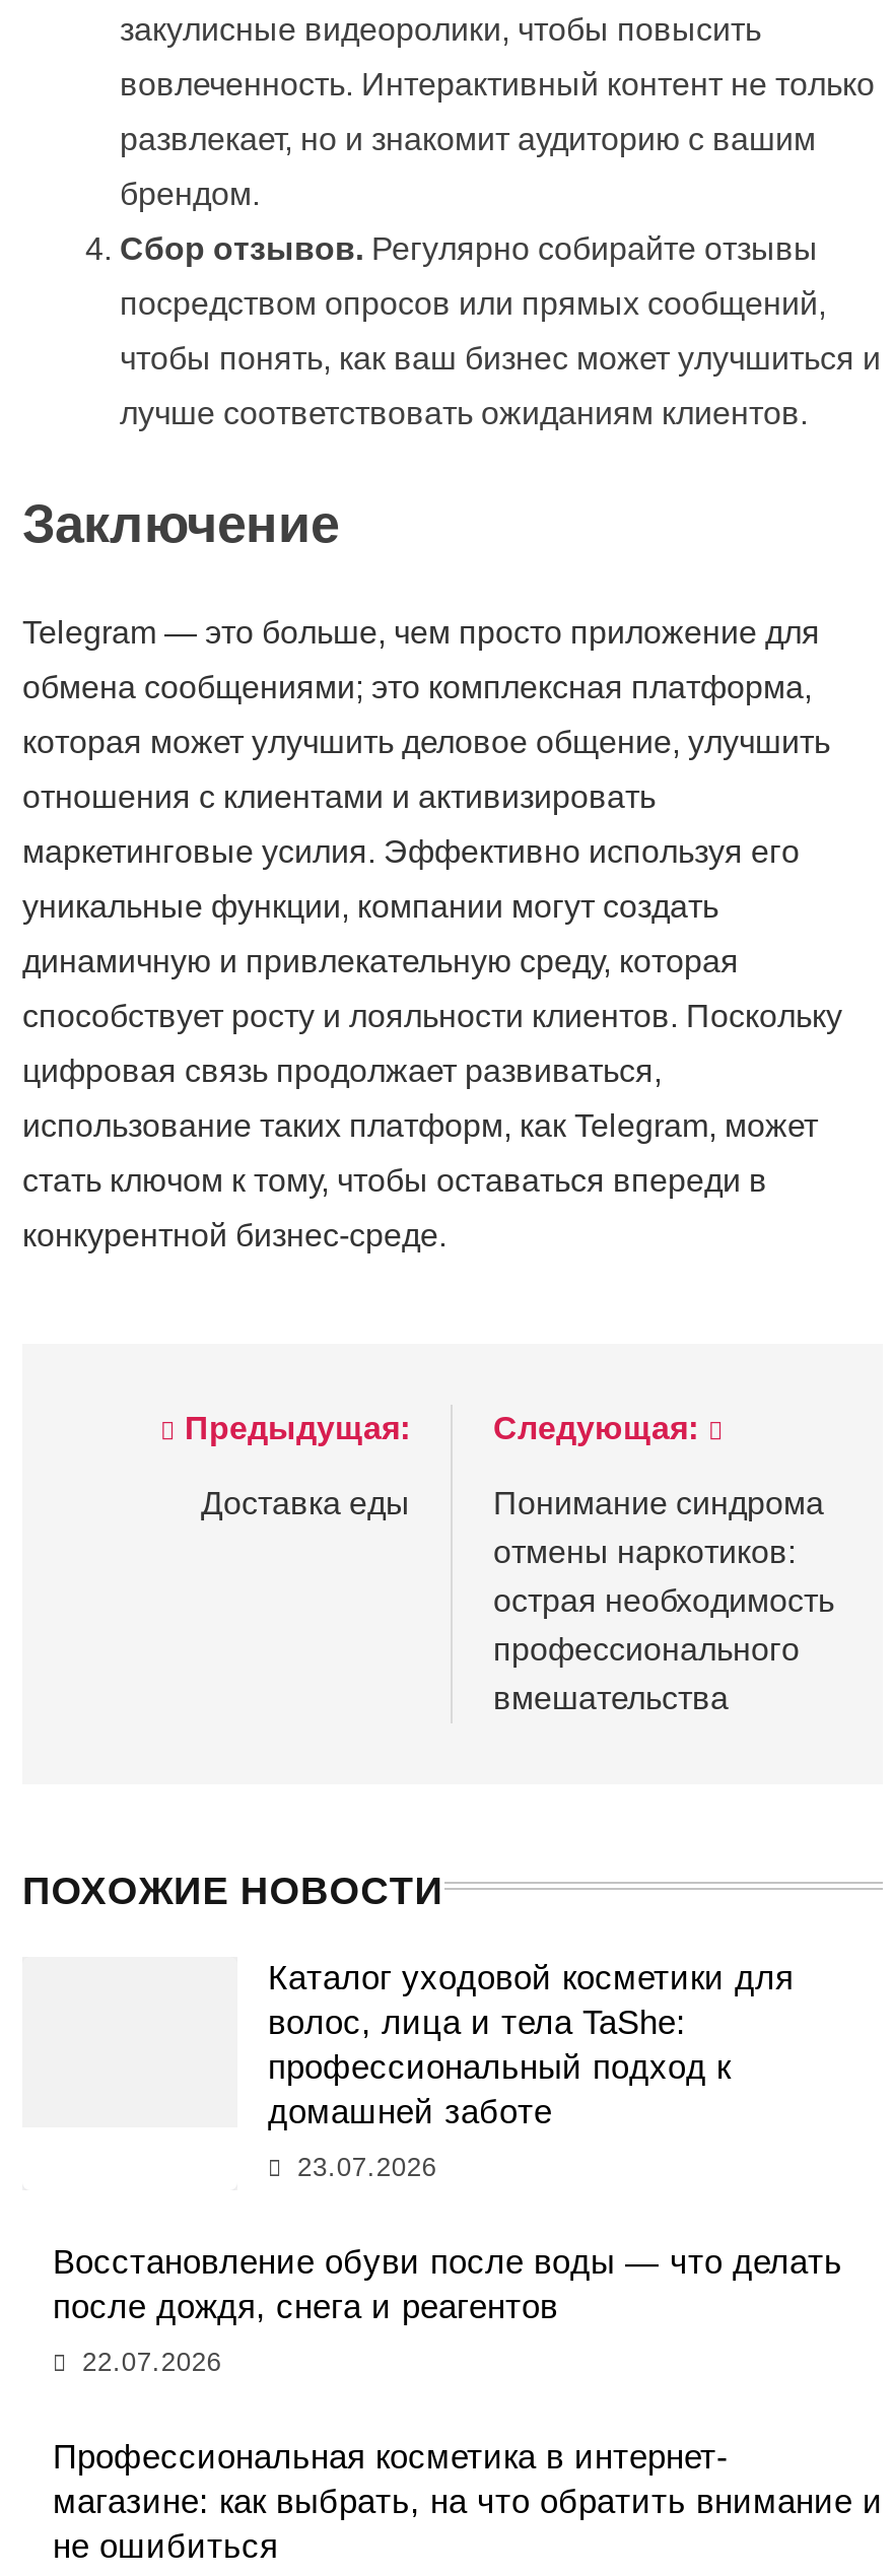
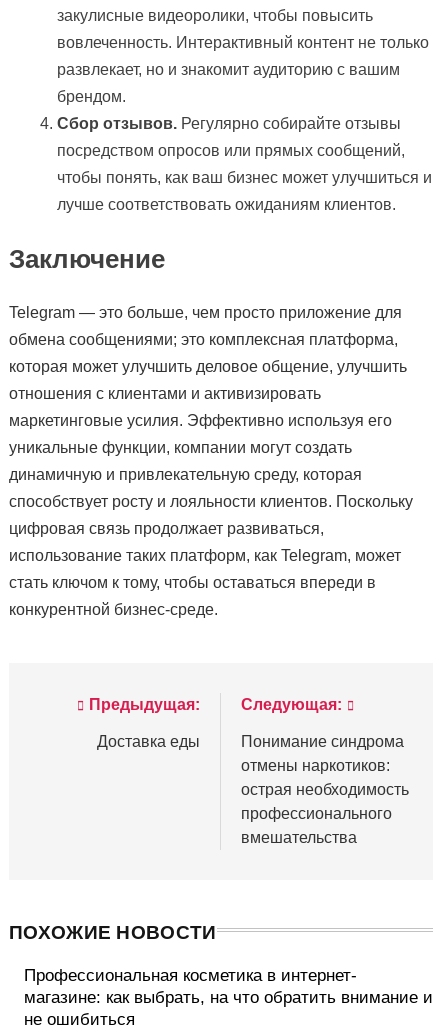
- Каталог уходовой косметики для
- волос, лица и тела TaShe:
- профессиональный подход к
- домашней заботе
- 23.07.2026
- Восстановление обуви после воды — что делать
- после дождя, снега и реагентов
- 22.07.2026
